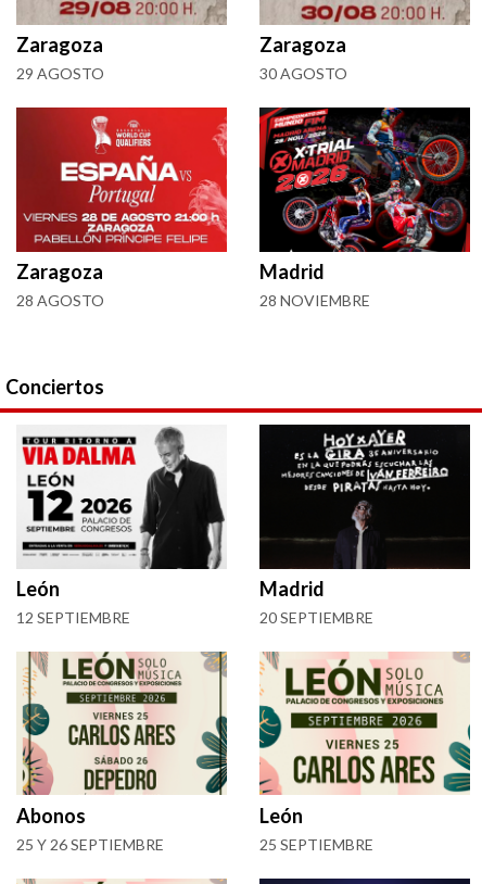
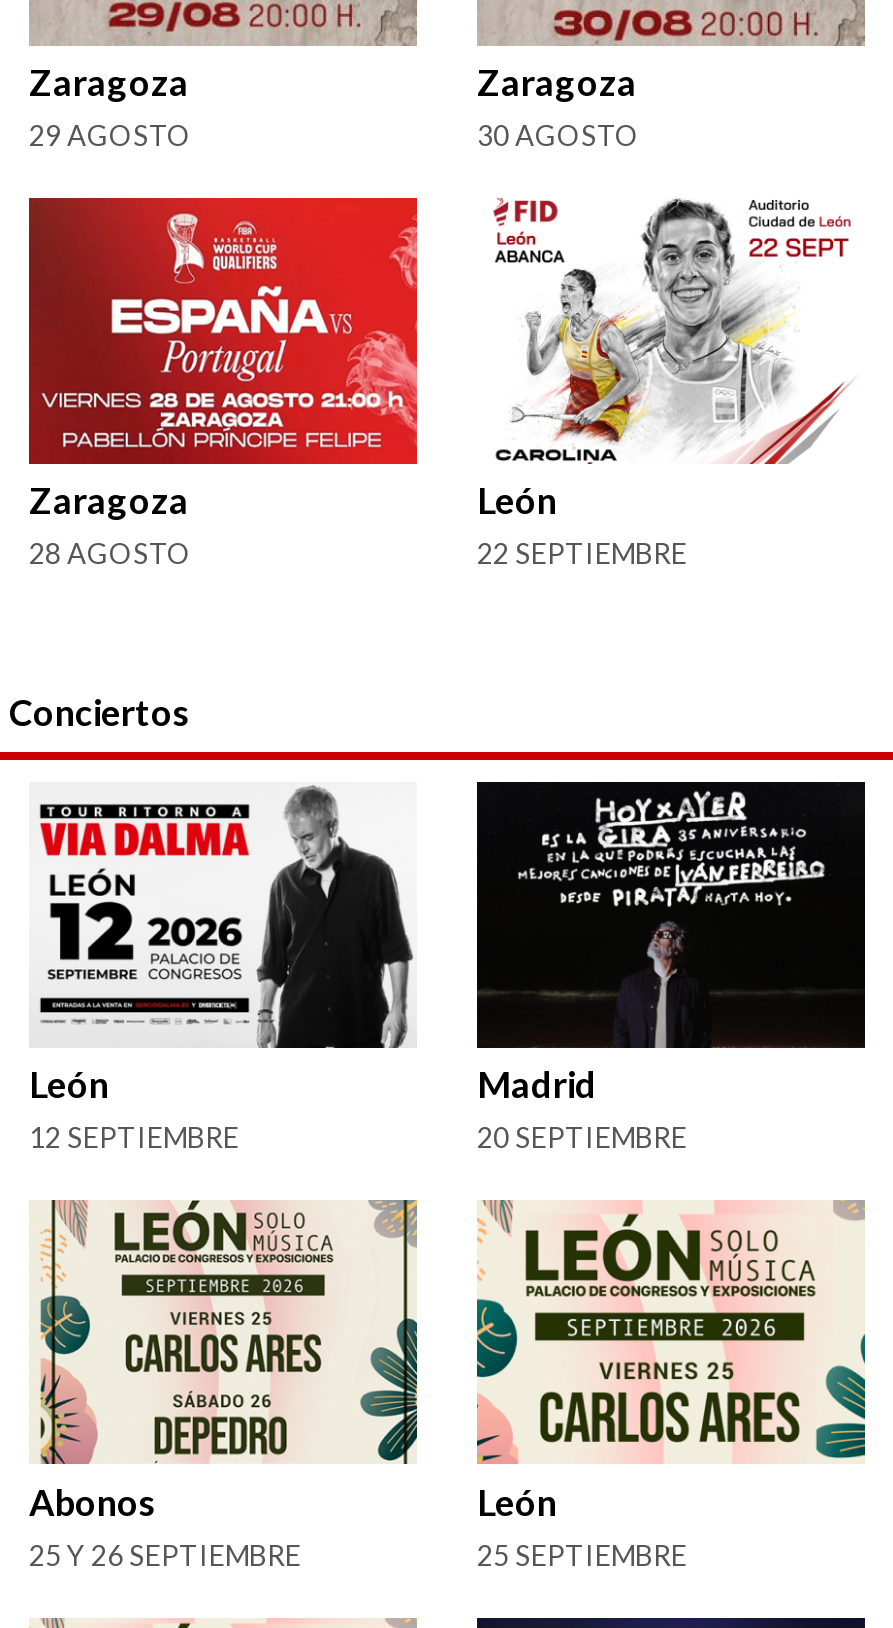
- [image]
- Madrid
- 28 NOVIEMBRE
+ [image]
+ León
+ 22 SEPTIEMBRE
